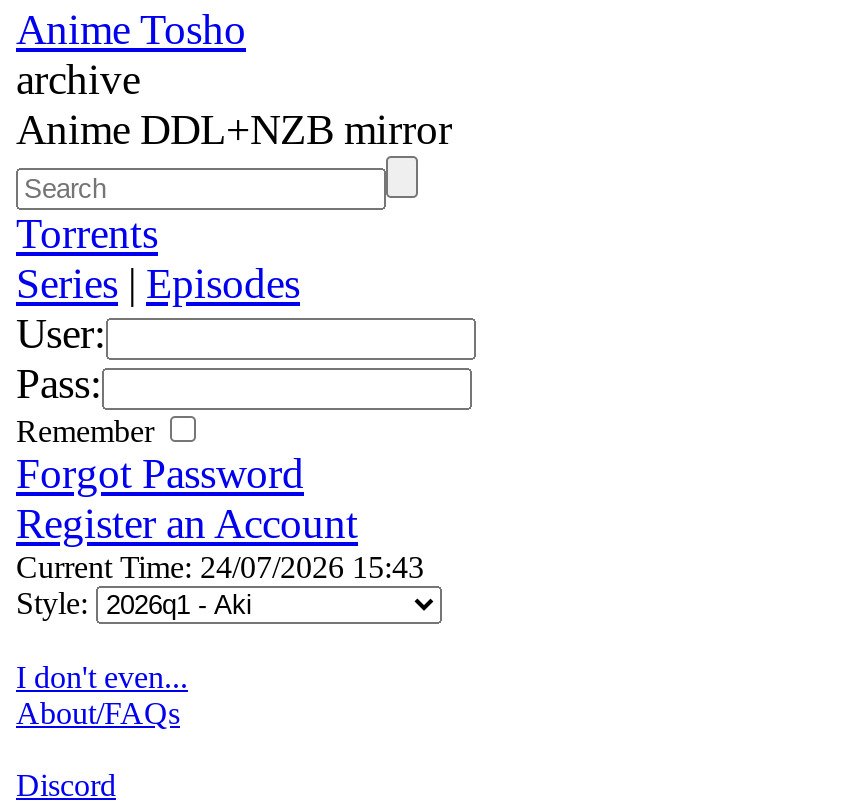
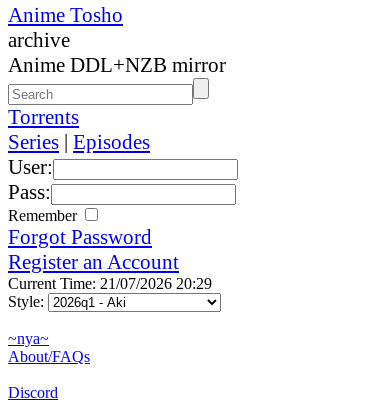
- Current Time: 24/07/2026 15:43
+ Current Time: 21/07/2026 20:29

- I don't even...
+ ~nya~
